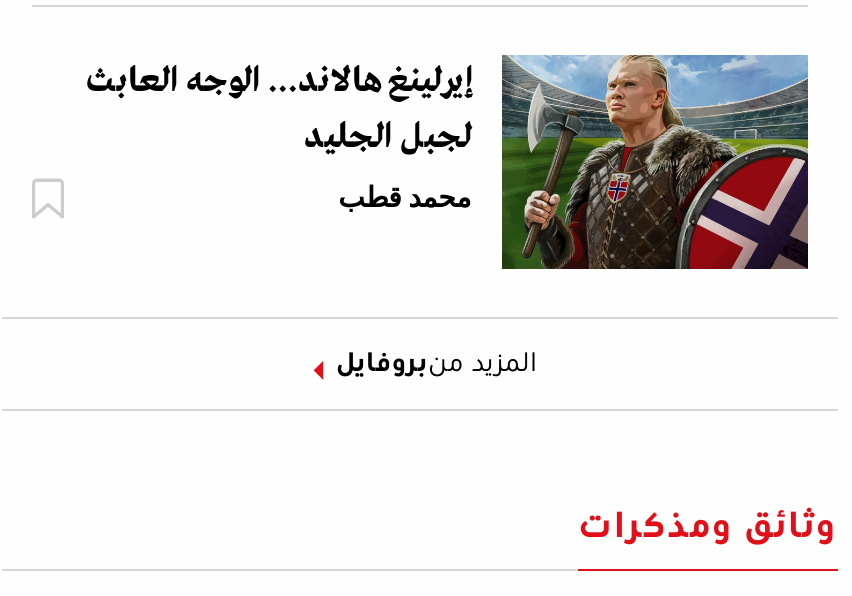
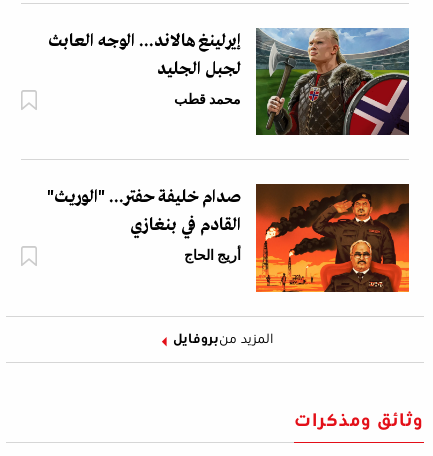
+ [image]
+ صدام خليفة حفتر... "الوريث"
+ القادم في بنغازي
+ أريج الحاج
